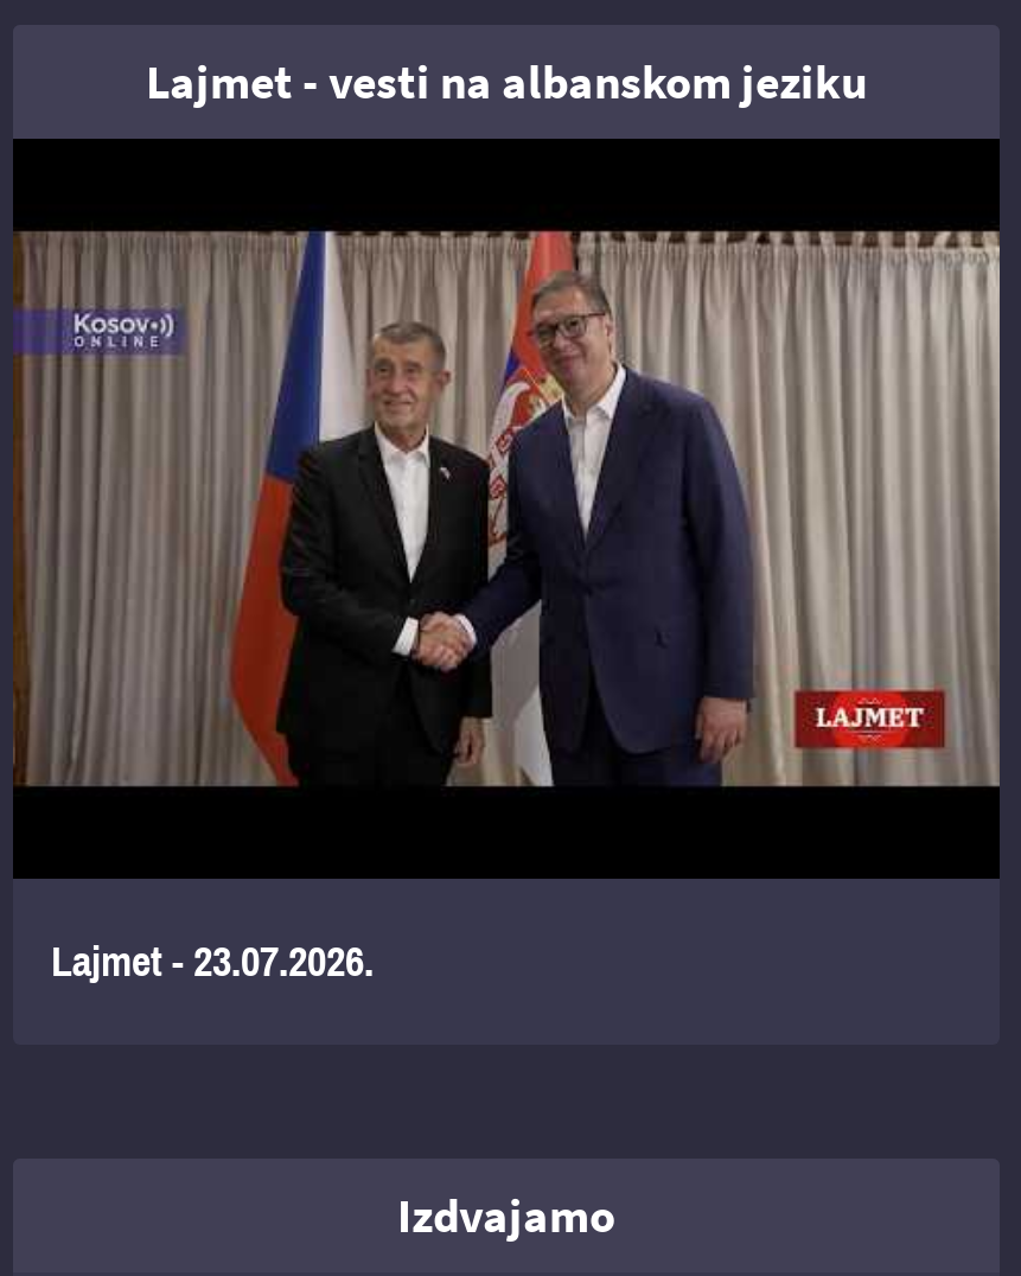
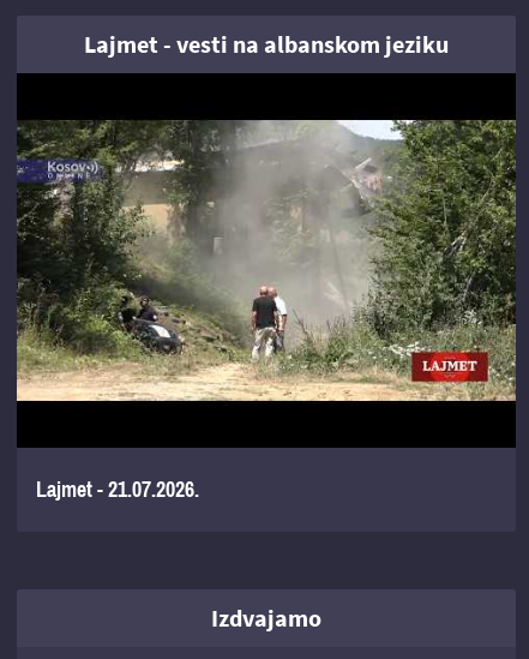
- [image]
+ [image]

- Lajmet - 23.07.2026.
+ Lajmet - 21.07.2026.
